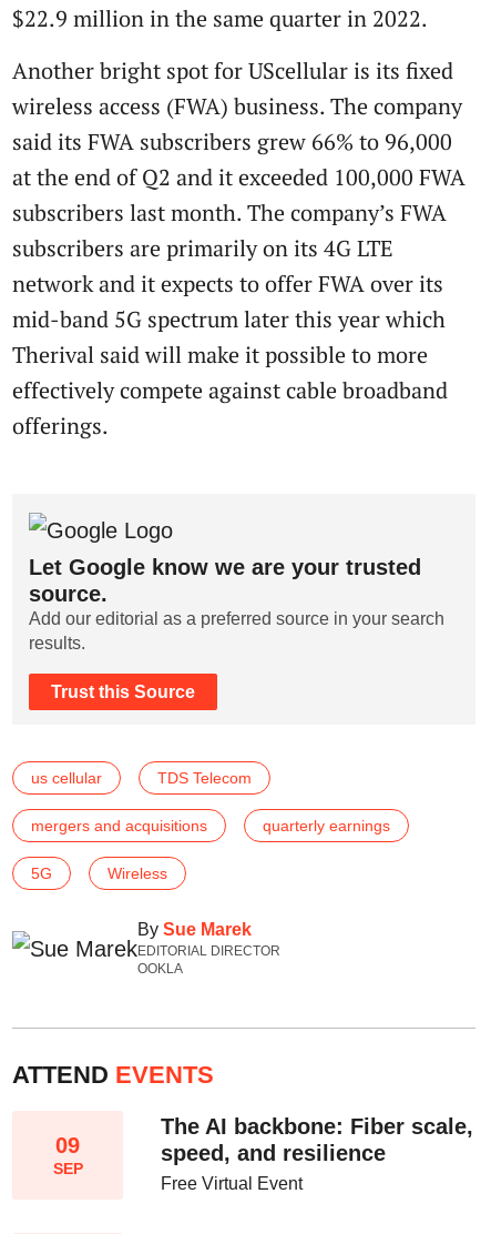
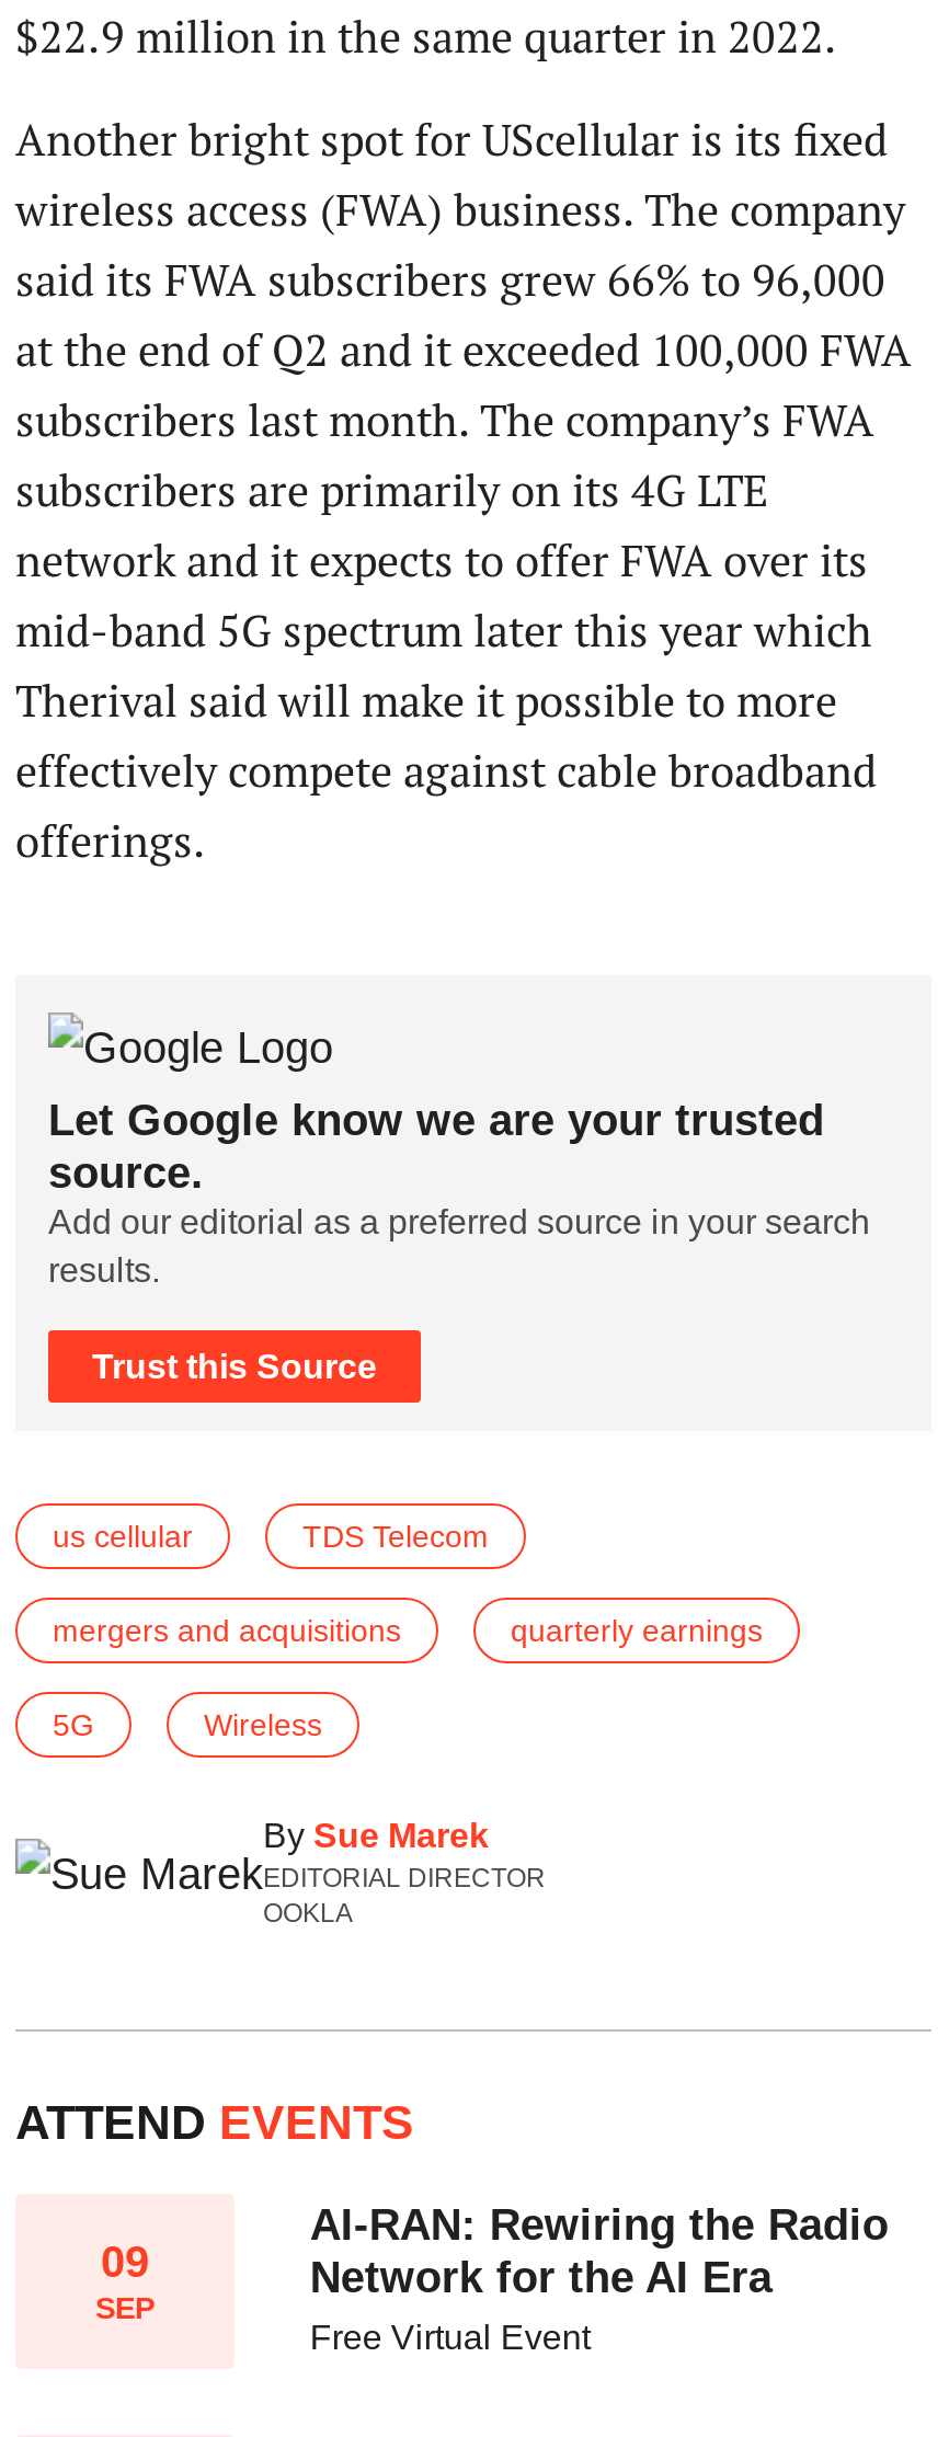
- The AI backbone: Fiber scale,
- speed, and resilience
+ AI-RAN: Rewiring the Radio
+ Network for the AI Era
